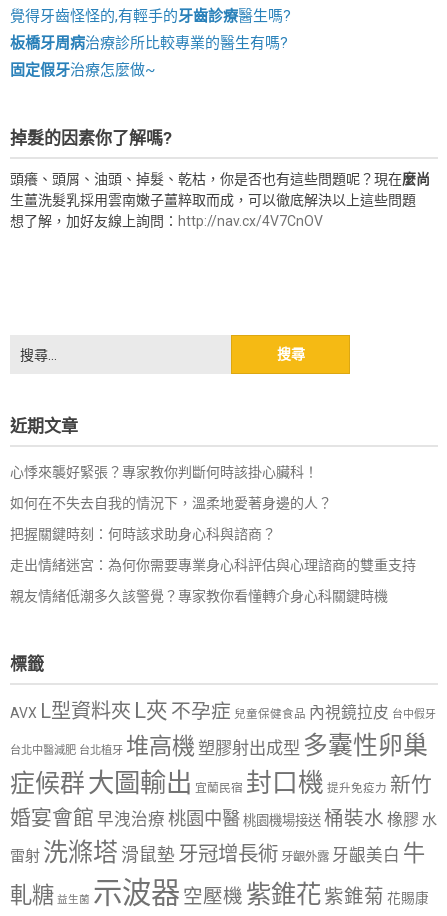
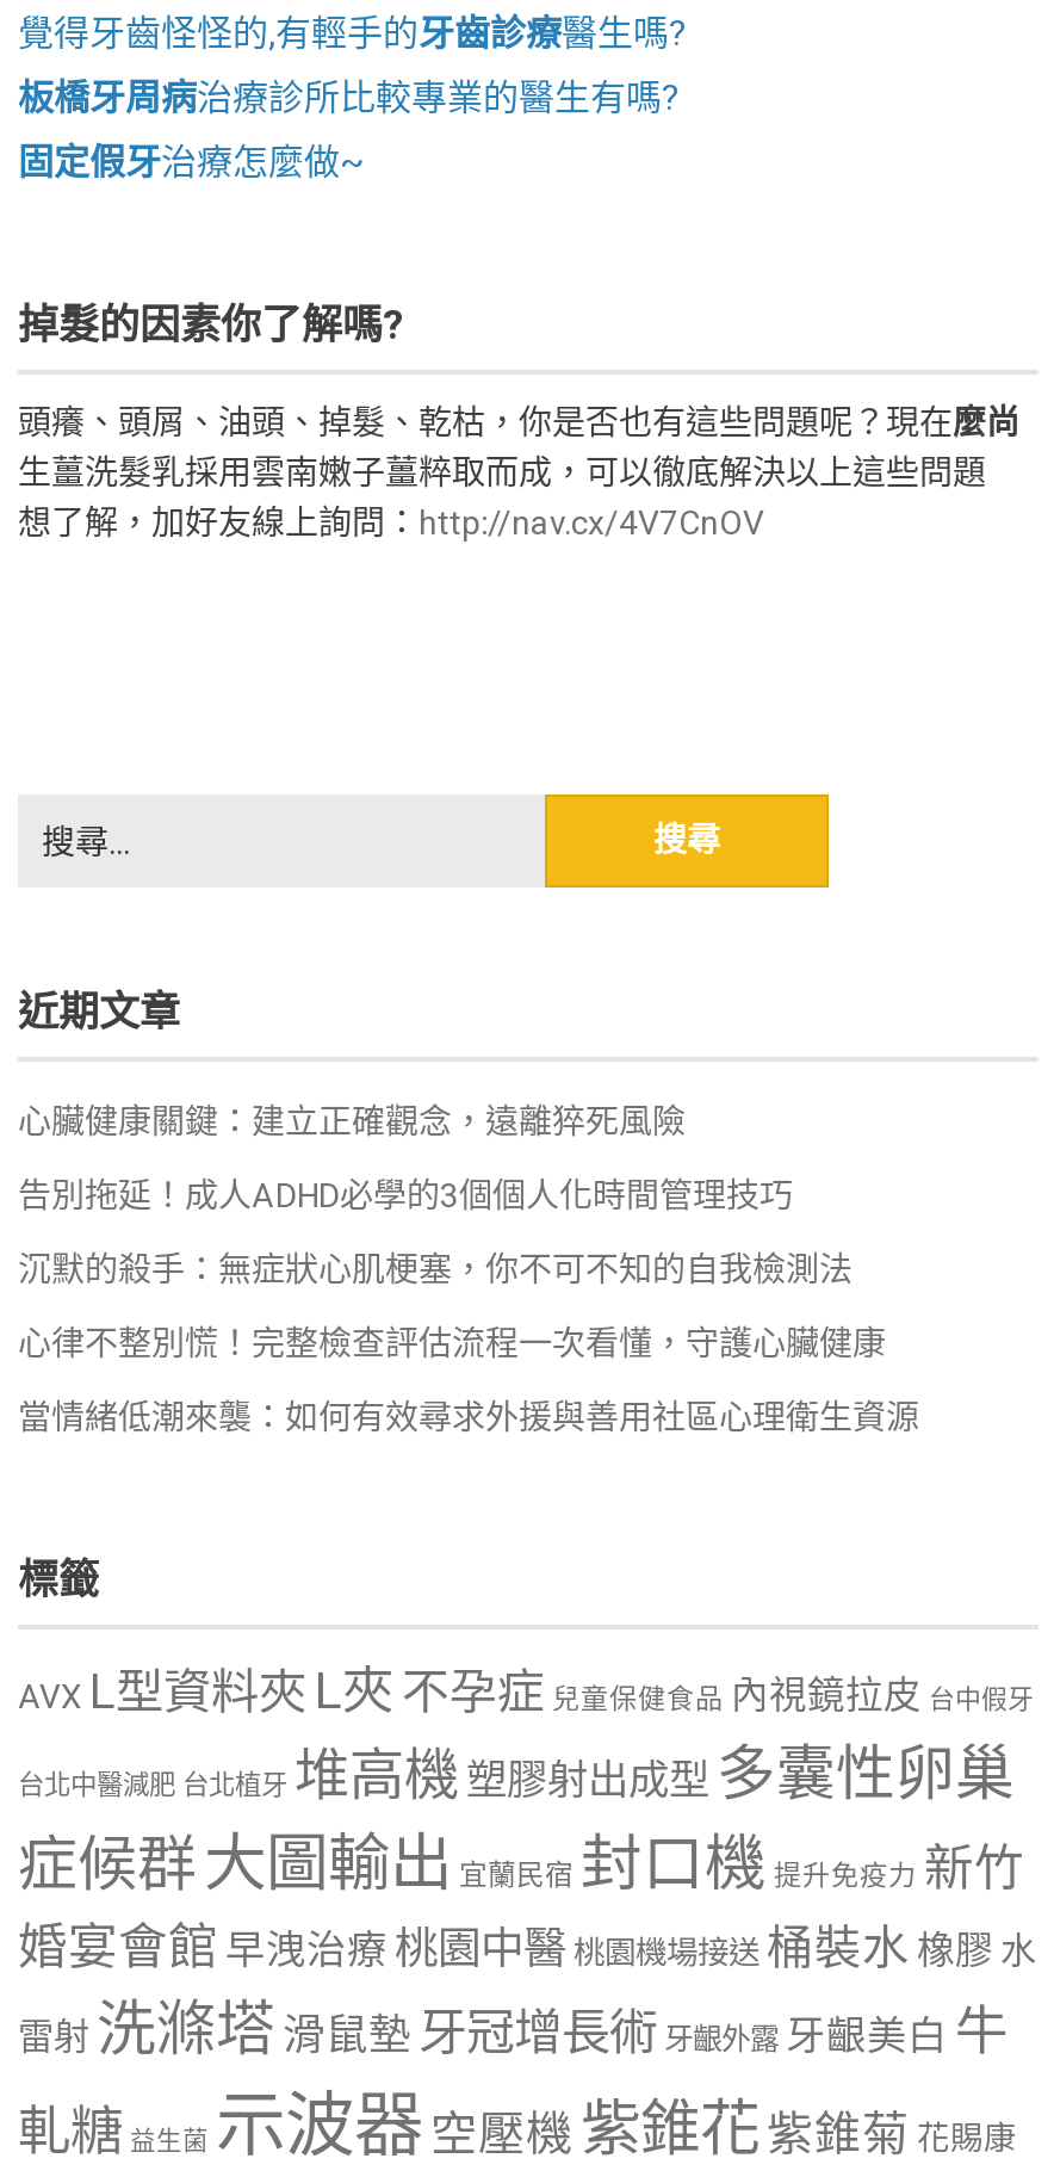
- 心悸來襲好緊張？專家教你判斷何時該掛心臟科！
+ 心臟健康關鍵：建立正確觀念，遠離猝死風險

- 如何在不失去自我的情況下，溫柔地愛著身邊的人？
+ 告別拖延！成人ADHD必學的3個個人化時間管理技巧

- 把握關鍵時刻：何時該求助身心科與諮商？
+ 沉默的殺手：無症狀心肌梗塞，你不可不知的自我檢測法

- 走出情緒迷宮：為何你需要專業身心科評估與心理諮商的雙重支持
+ 心律不整別慌！完整檢查評估流程一次看懂，守護心臟健康

- 親友情緒低潮多久該警覺？專家教你看懂轉介身心科關鍵時機
+ 當情緒低潮來襲：如何有效尋求外援與善用社區心理衛生資源
